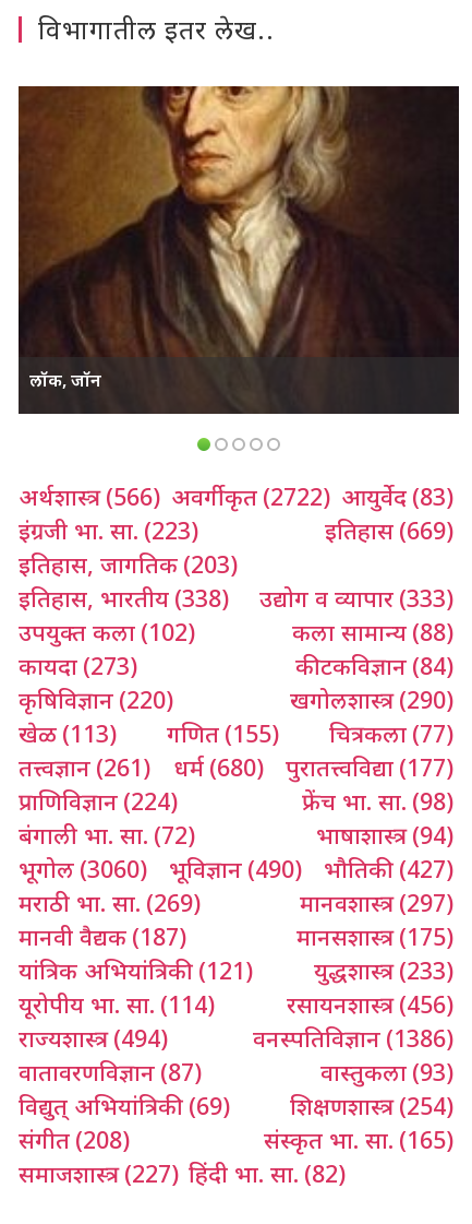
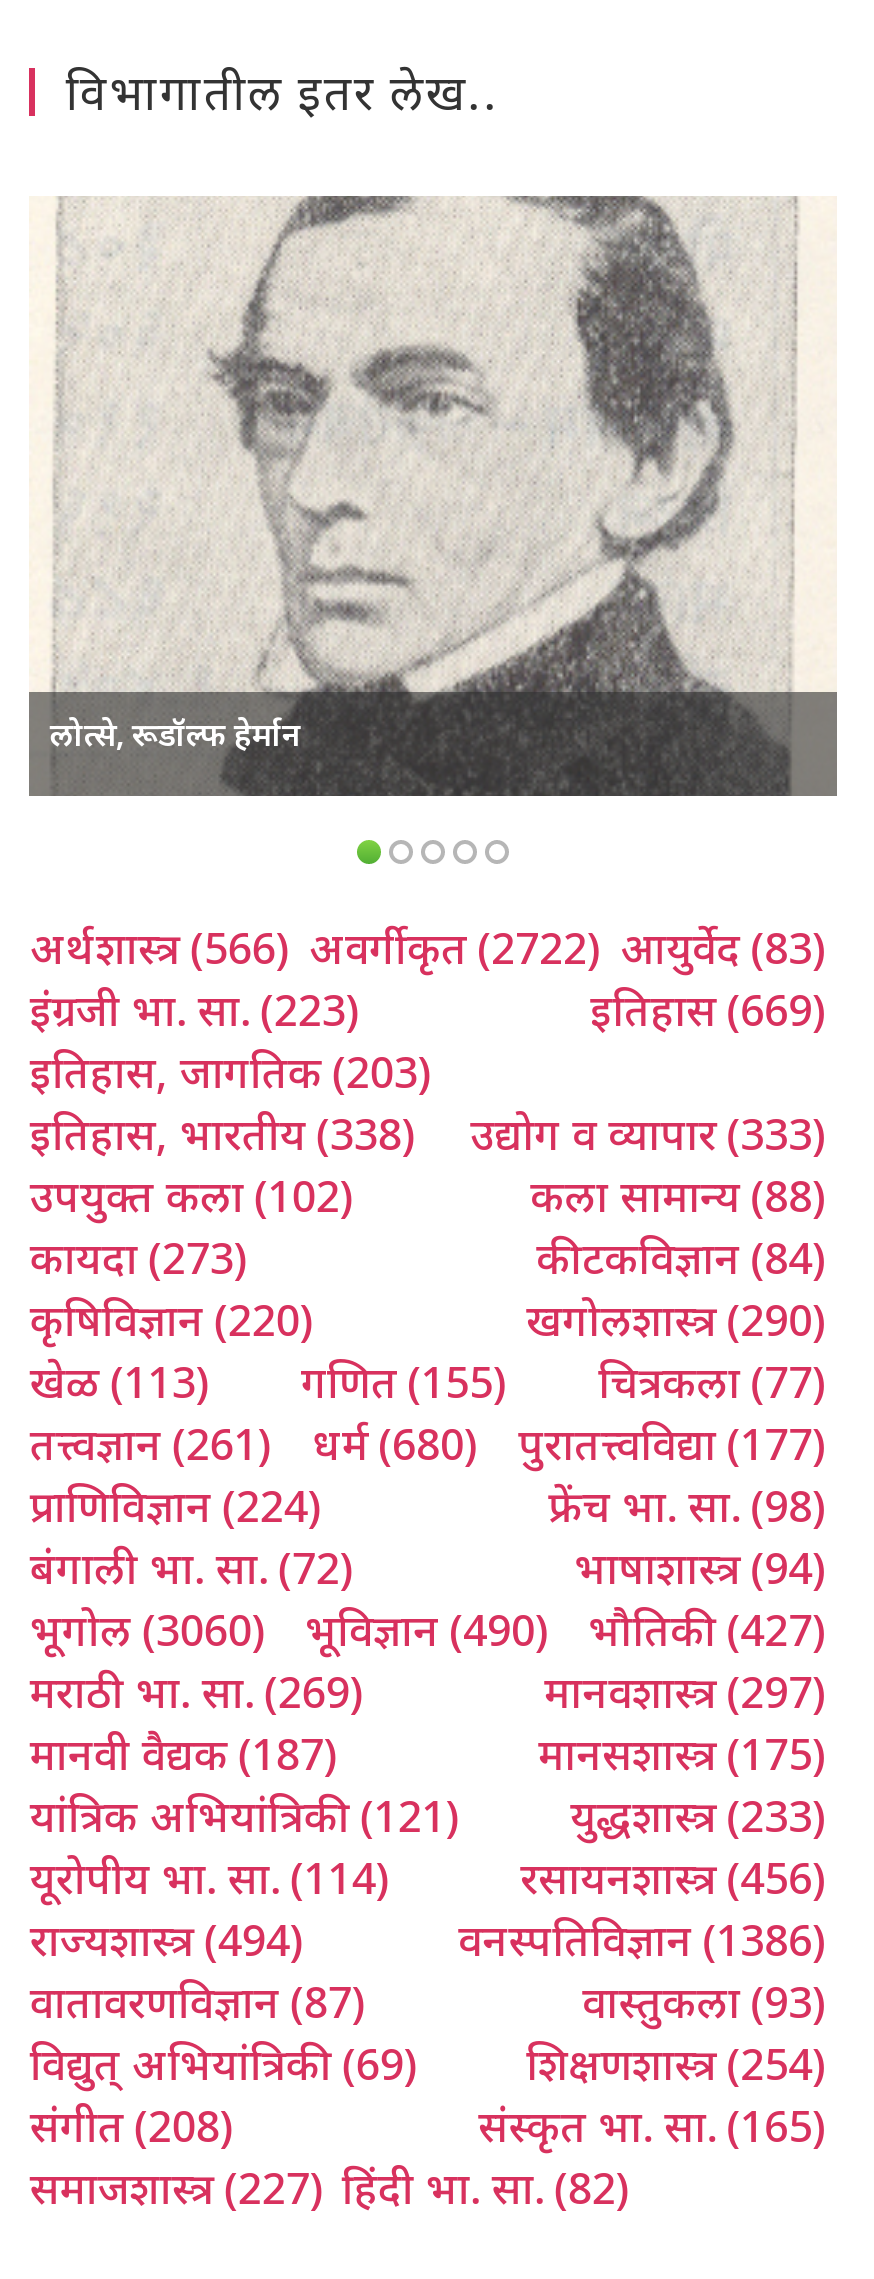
- [image]
- लॉक, जॉन
+ [image]
+ लोत्से, रूडॉल्फ हेर्मान
